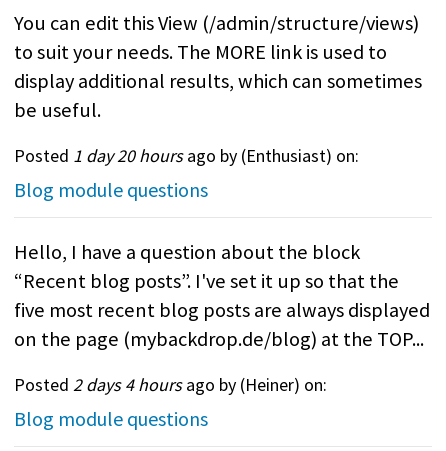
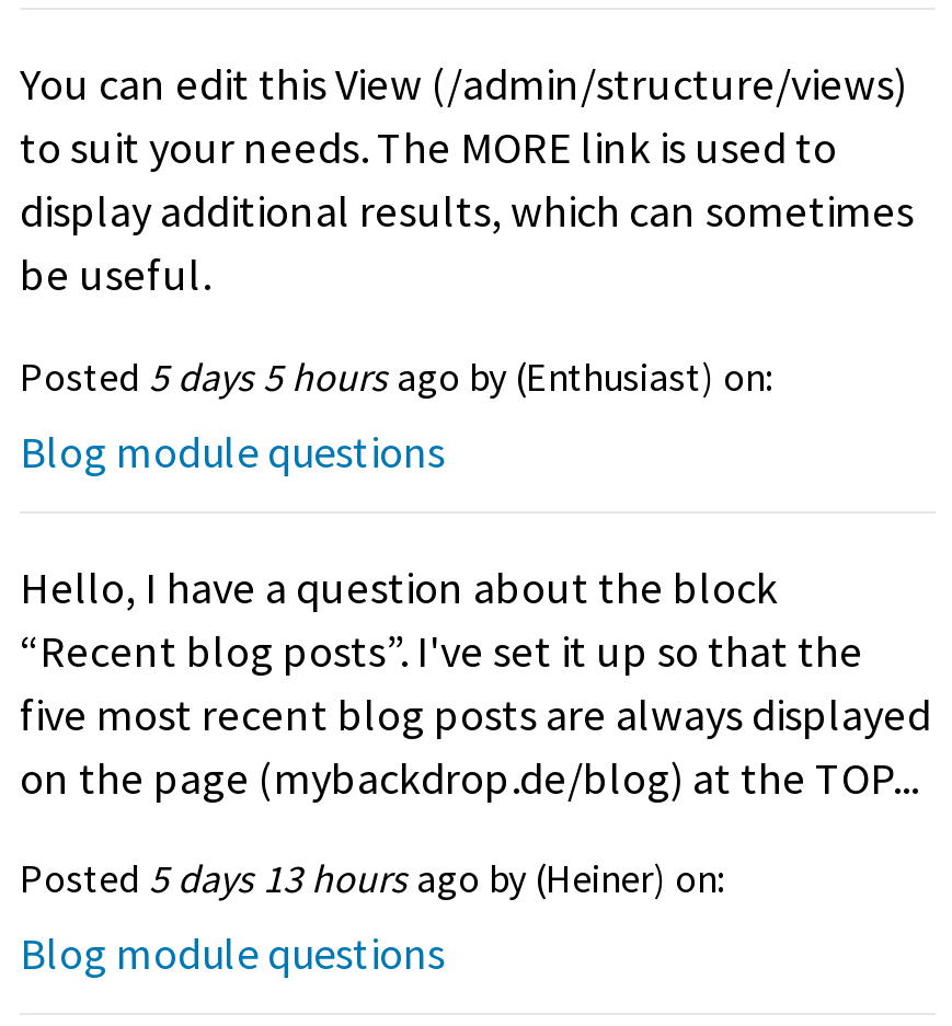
- Posted 1 day 20 hours ago by (Enthusiast) on:
+ Posted 5 days 5 hours ago by (Enthusiast) on:

- Posted 2 days 4 hours ago by (Heiner) on:
+ Posted 5 days 13 hours ago by (Heiner) on:
